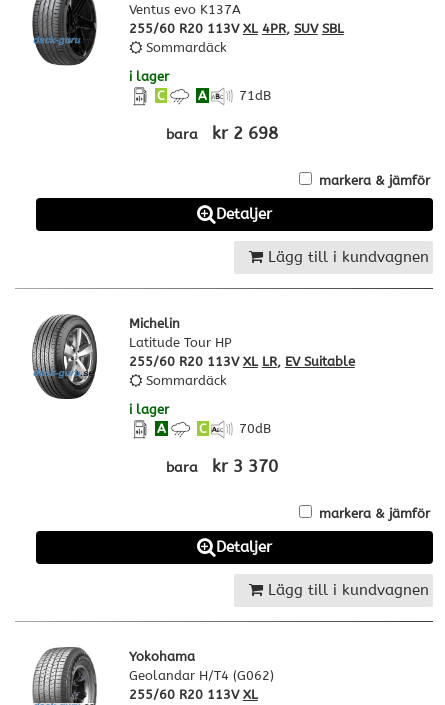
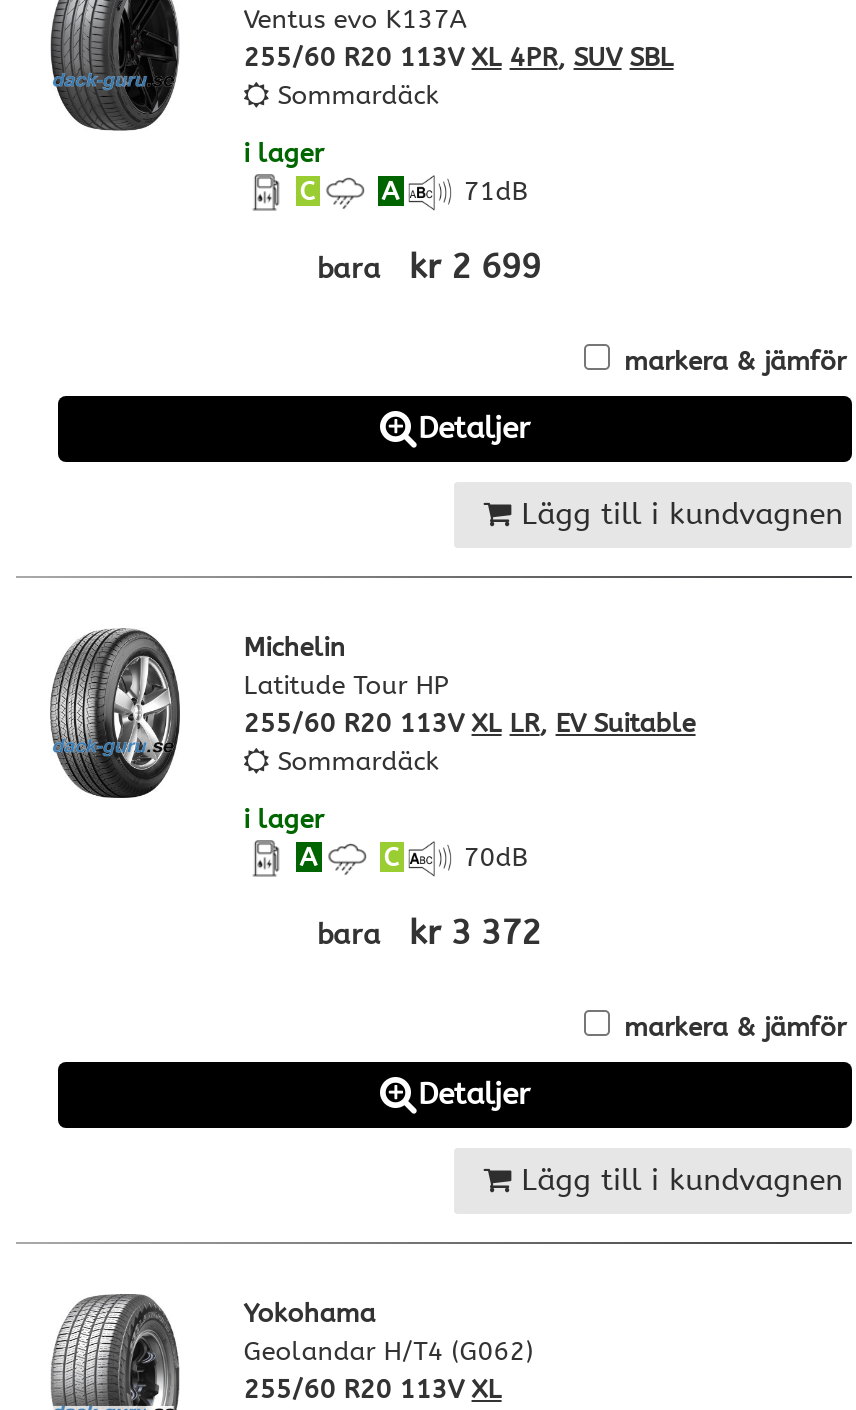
- bara kr 2 698
+ bara kr 2 699

- bara kr 3 370
+ bara kr 3 372
